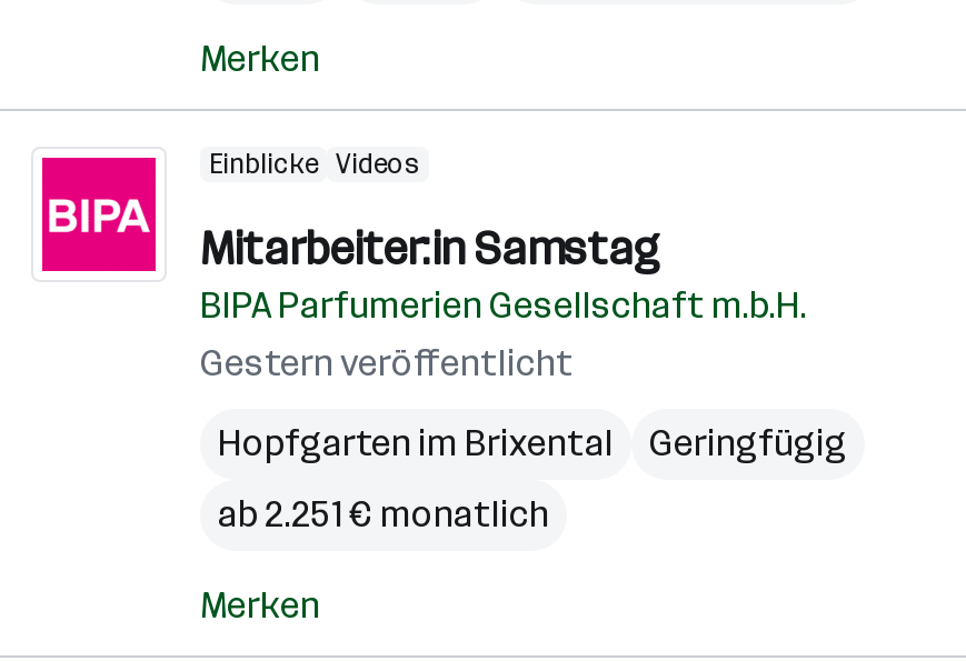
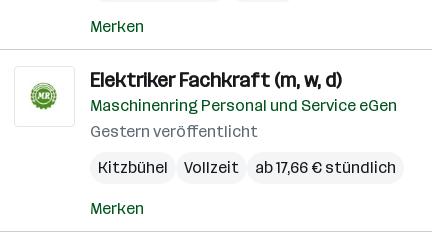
- [image]
- Einblicke Videos
- Mitarbeiter:in Samstag
- BIPA Parfumerien Gesellschaft m.b.H.
+ [image]
+ Elektriker Fachkraft (m, w, d)
+ Maschinenring Personal und Service eGen

- Hopfgarten im Brixental
- Geringfügig
- ab 2.251 € monatlich
+ Kitzbühel
+ Vollzeit
+ ab 17,66 € stündlich
